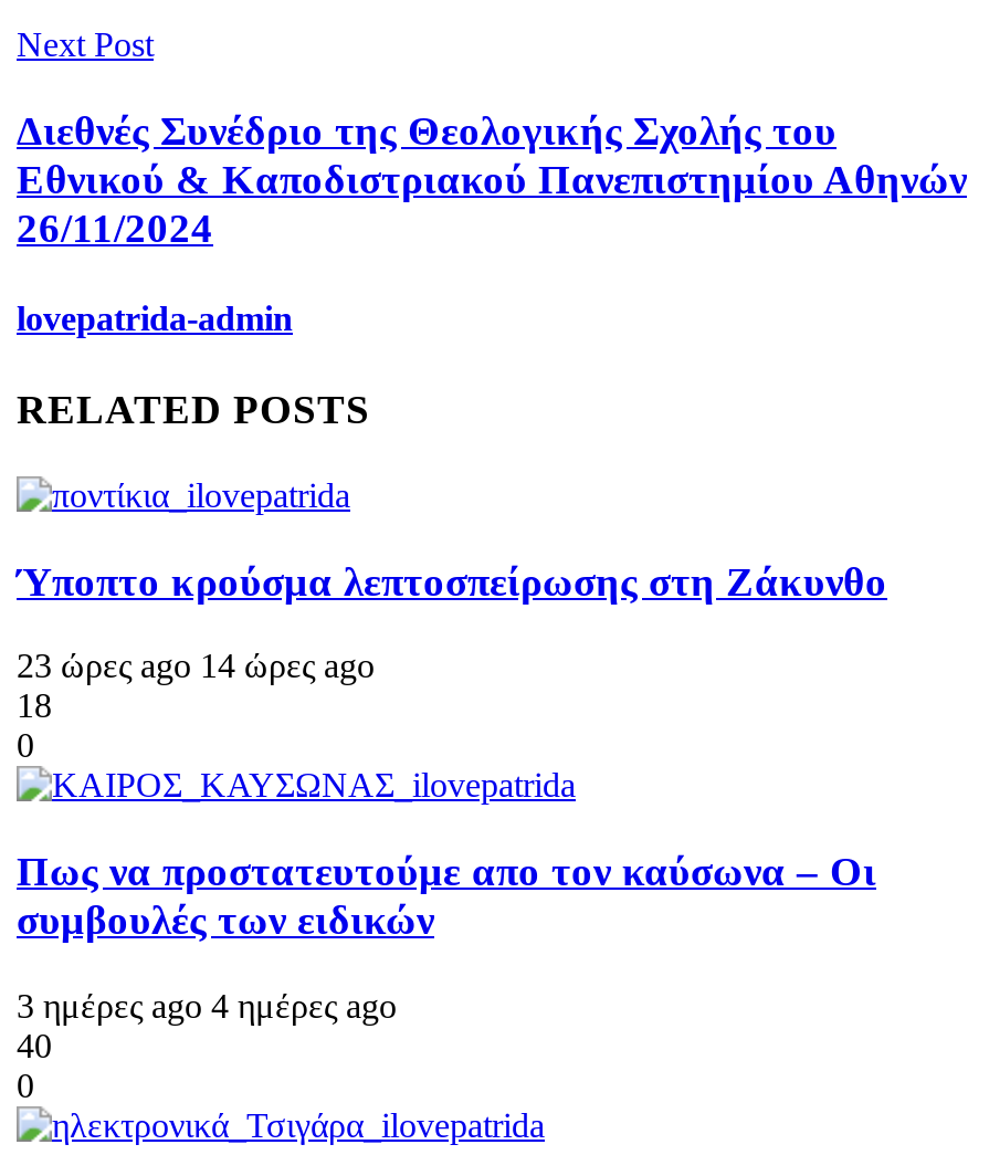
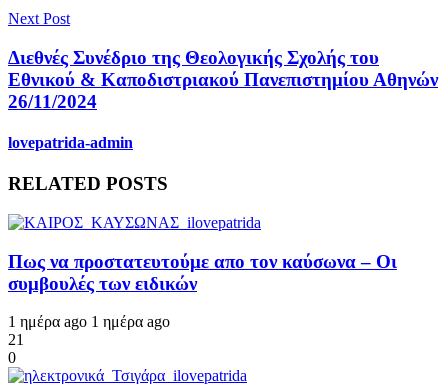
- Ύποπτο κρούσμα λεπτοσπείρωσης στη Ζάκυνθο
- 23 ώρες ago 14 ώρες ago
- 18
- 0

- 3 ημέρες ago 4 ημέρες ago
+ 1 ημέρα ago 1 ημέρα ago

- 40
+ 21
